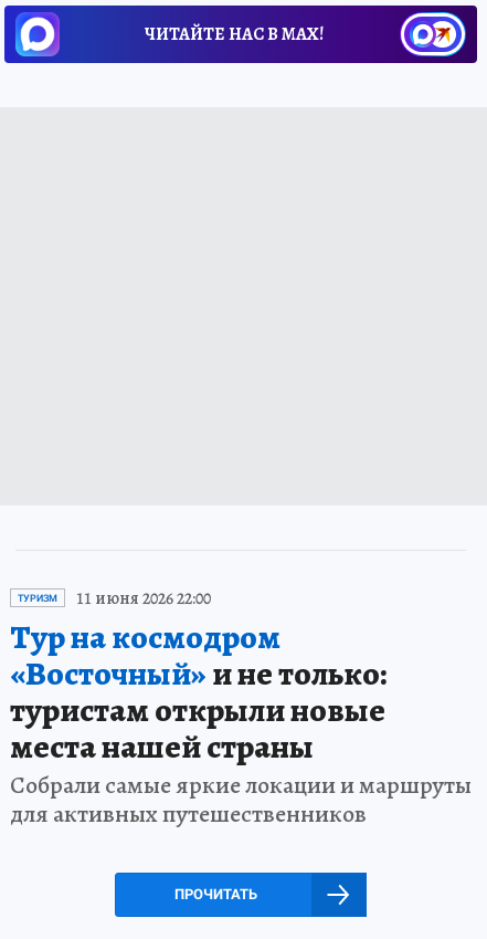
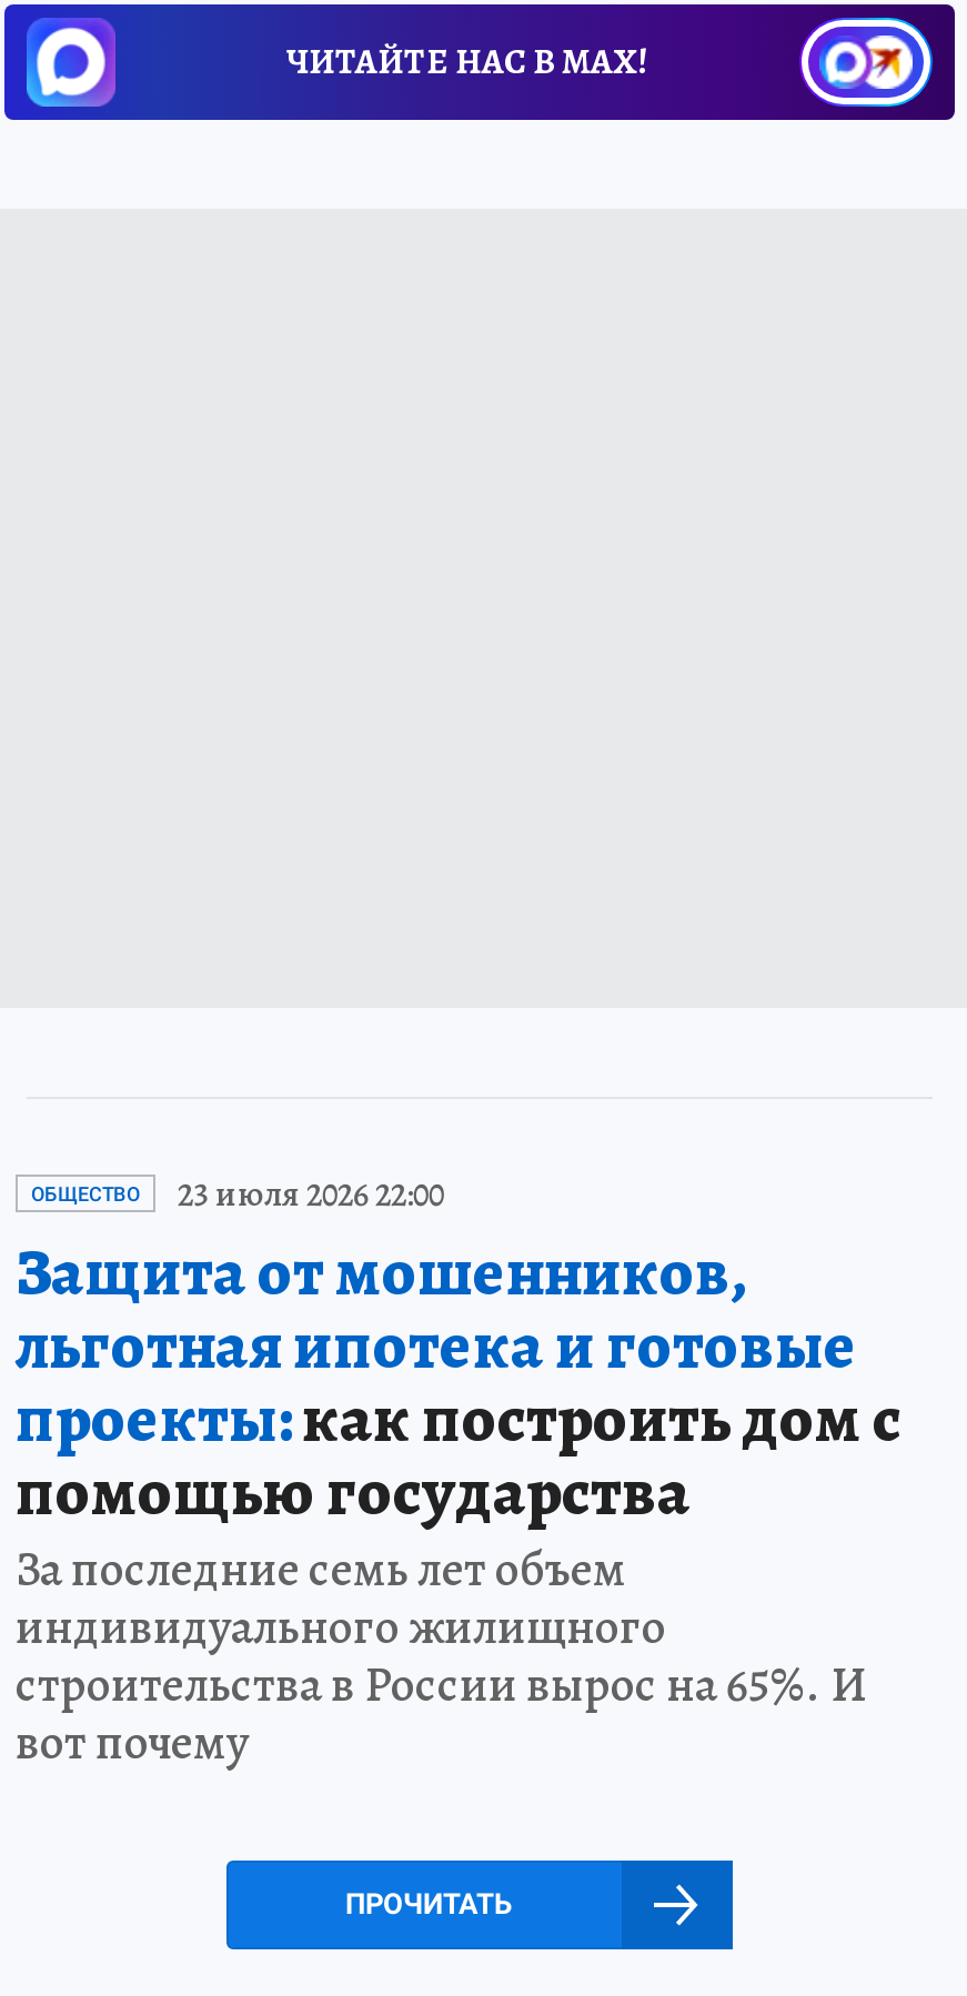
- ТУРИЗМ
- 11 июня 2026 22:00
- Тур на космодром
- «Восточный»и не только:
- туристам открыли новые
- места нашей страны
- Собрали самые яркие локации и маршруты
- для активных путешественников
+ ОБЩЕСТВО
+ 23 июля 2026 22:00
+ Защита от мошенников,
+ льготная ипотека и готовые
+ проекты:как построить дом с
+ помощью государства
+ За последние семь лет объем
+ индивидуального жилищного
+ строительства в России вырос на 65%. И
+ вот почему
